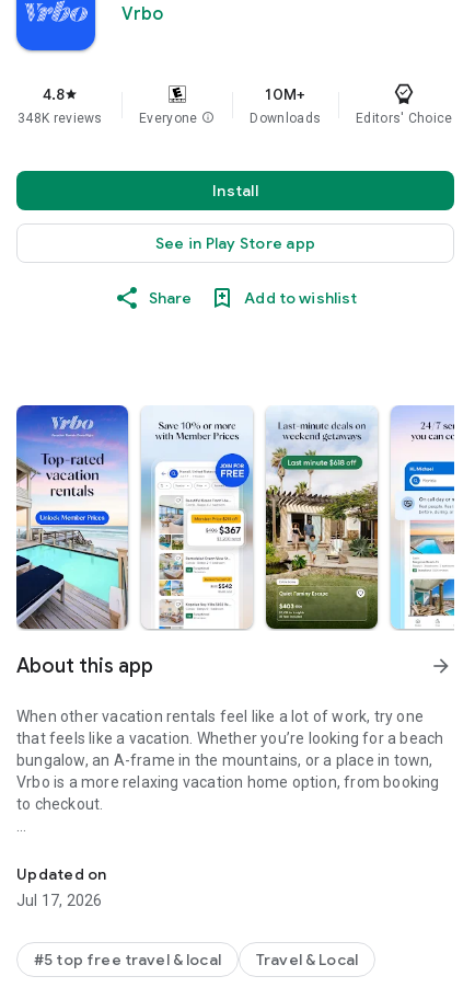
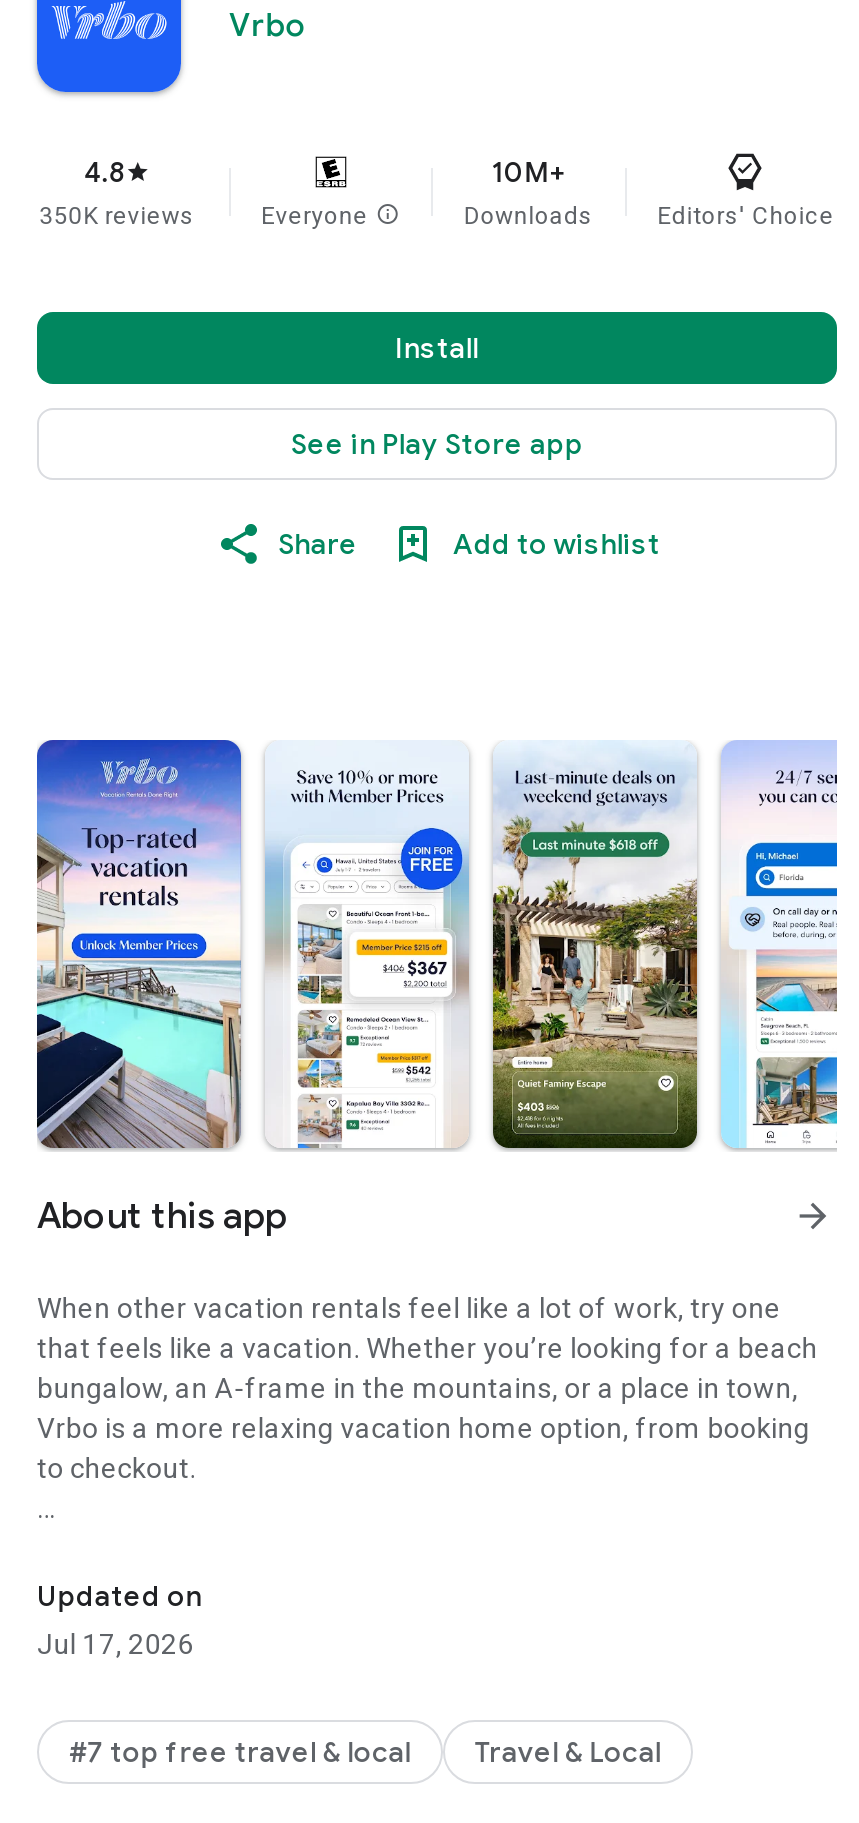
- 348K reviews
+ 350K reviews

- #5 top free travel & local
+ #7 top free travel & local
